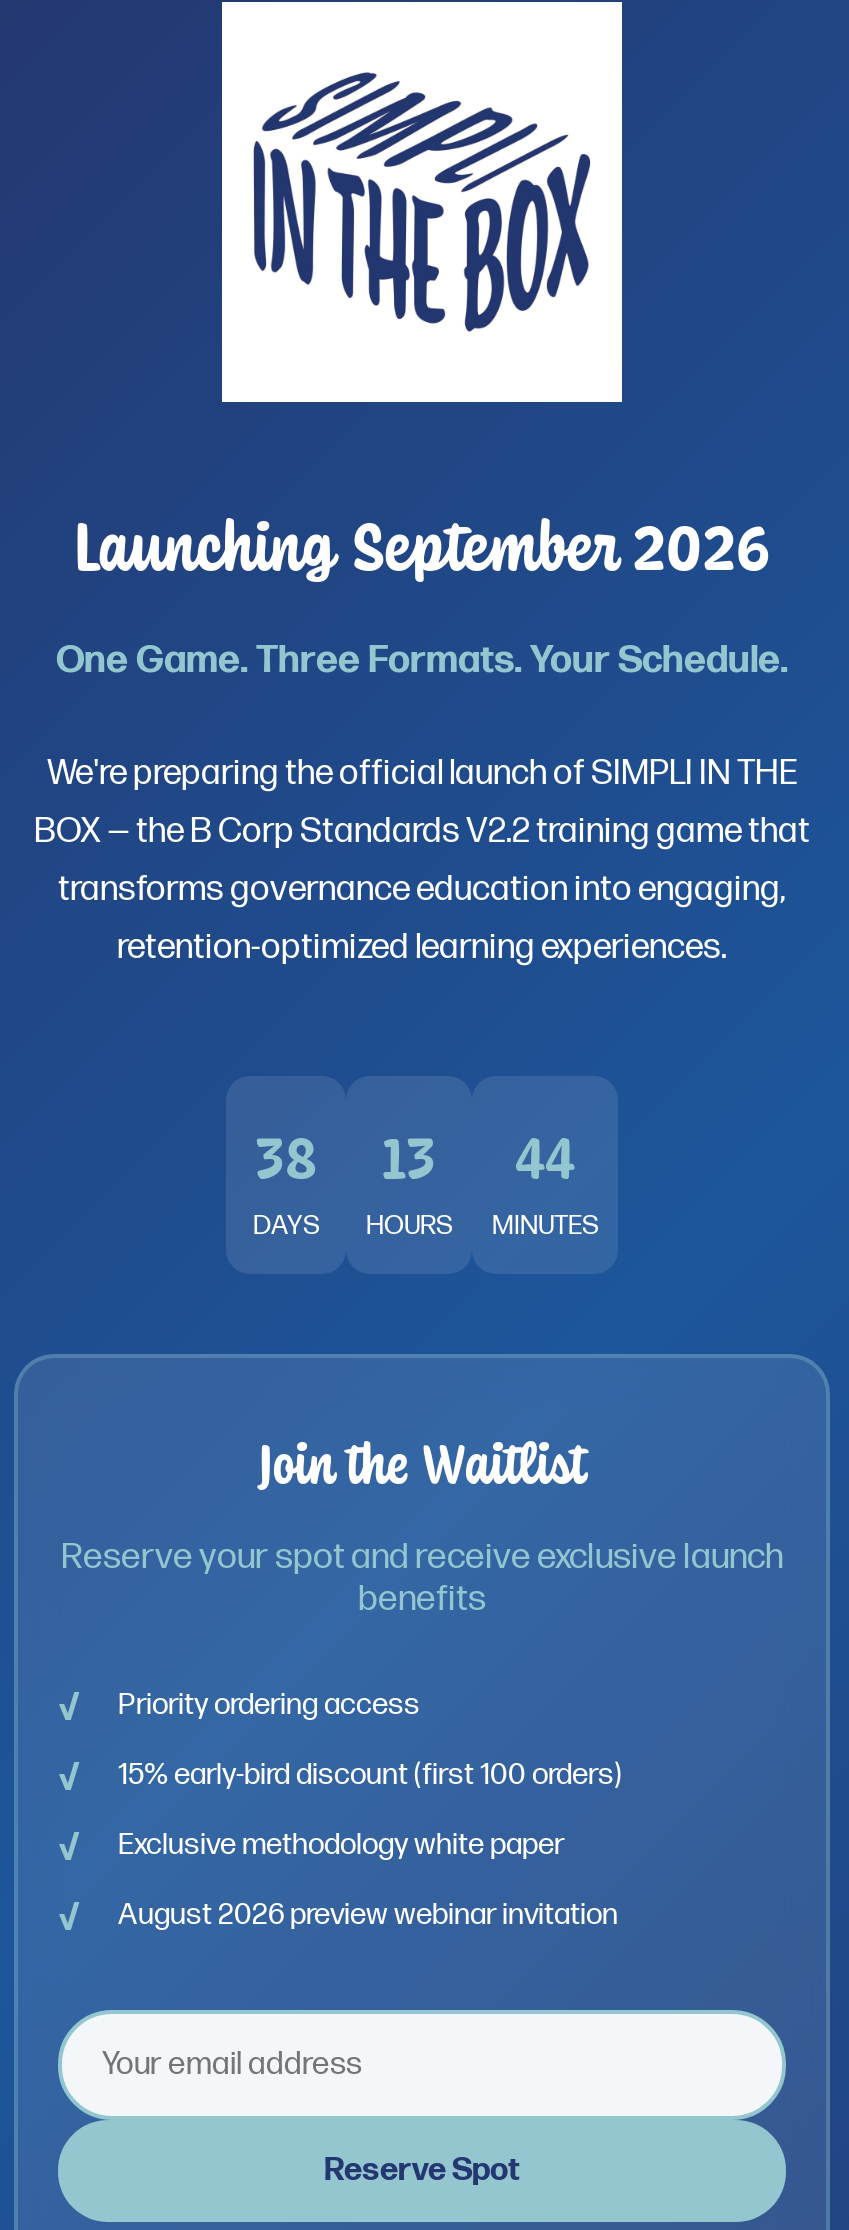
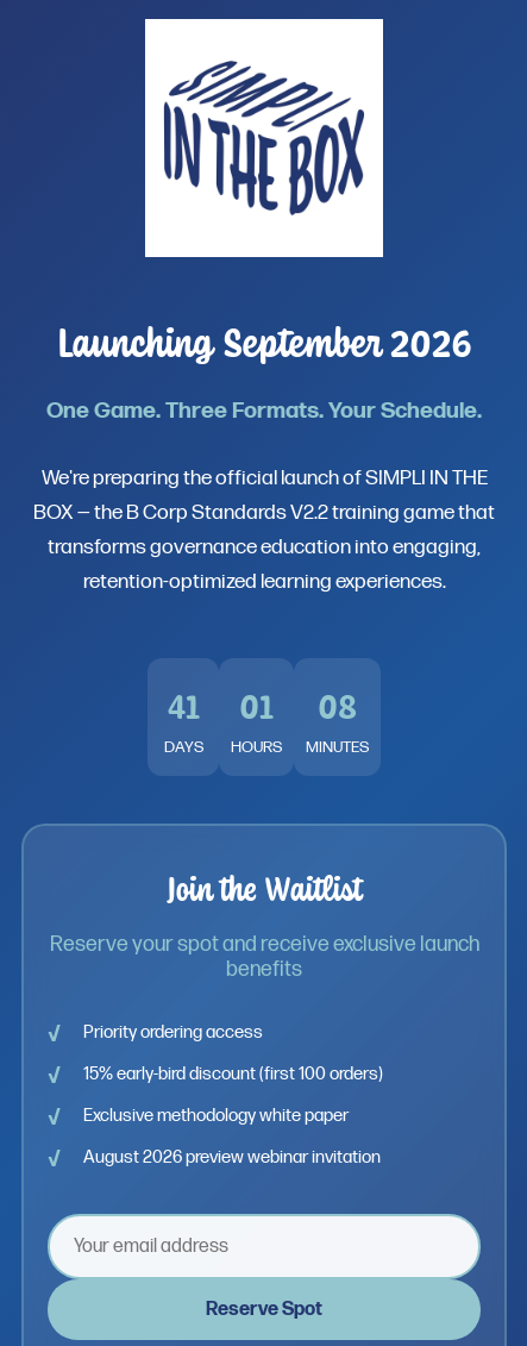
- 38
+ 41

- 13
+ 01

- 44
+ 08
